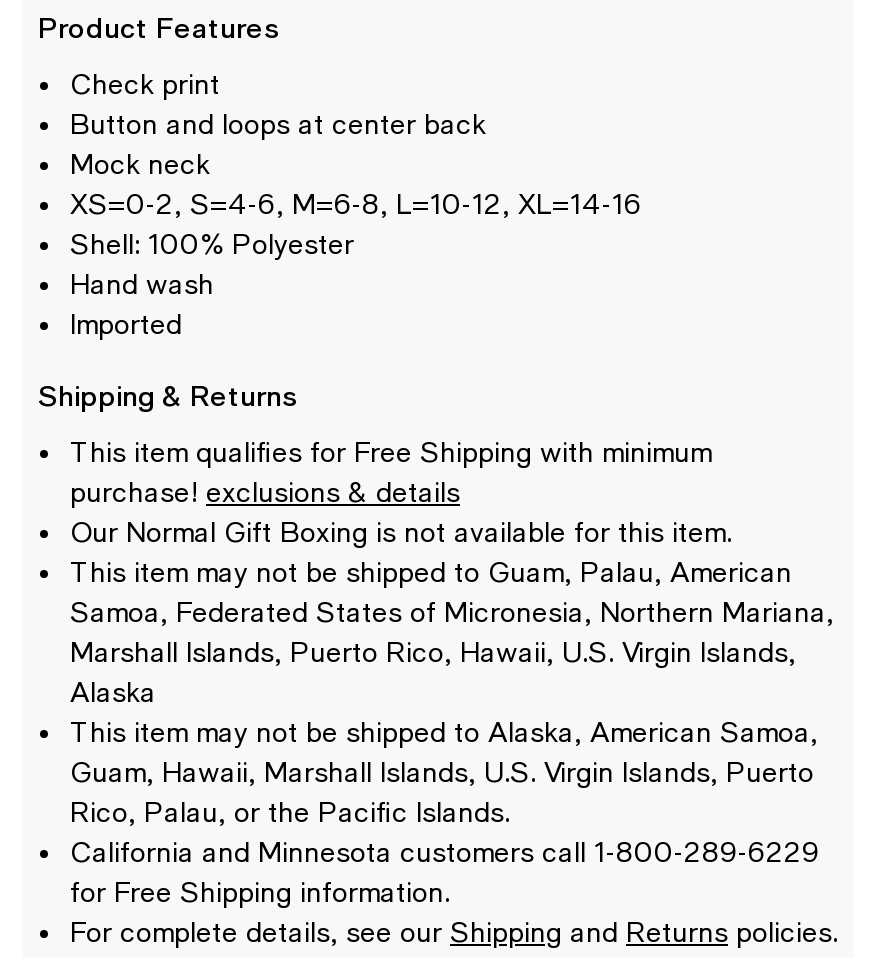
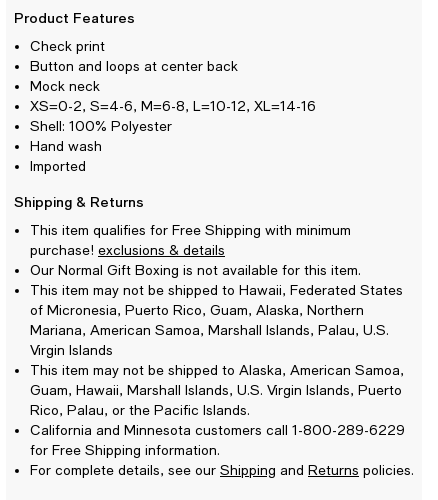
- This item may not be shipped to Guam, Palau, American
- Samoa, Federated States of Micronesia, Northern Mariana,
- Marshall Islands, Puerto Rico, Hawaii, U.S. Virgin Islands,
- Alaska
+ This item may not be shipped to Hawaii, Federated States
+ of Micronesia, Puerto Rico, Guam, Alaska, Northern
+ Mariana, American Samoa, Marshall Islands, Palau, U.S.
+ Virgin Islands
